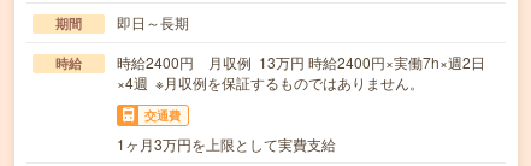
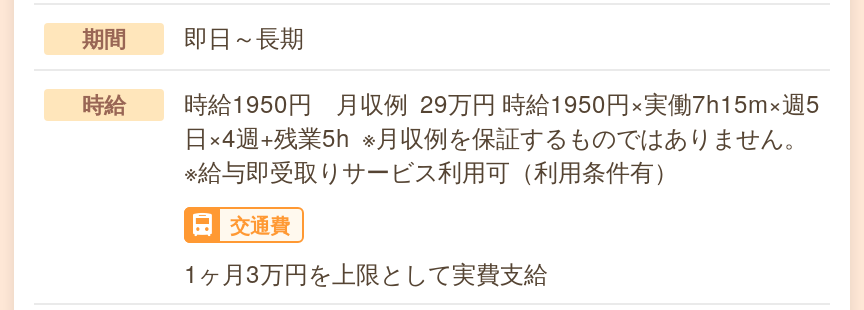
- 時給2400円 月収例 13万円 時給2400円×実働7h×週2日
- ×4週 ※月収例を保証するものではありません。
+ 時給1950円 月収例 29万円 時給1950円×実働7h15m×週5
+ 日×4週+残業5h ※月収例を保証するものではありません。
+ ※給与即受取りサービス利用可（利用条件有）
